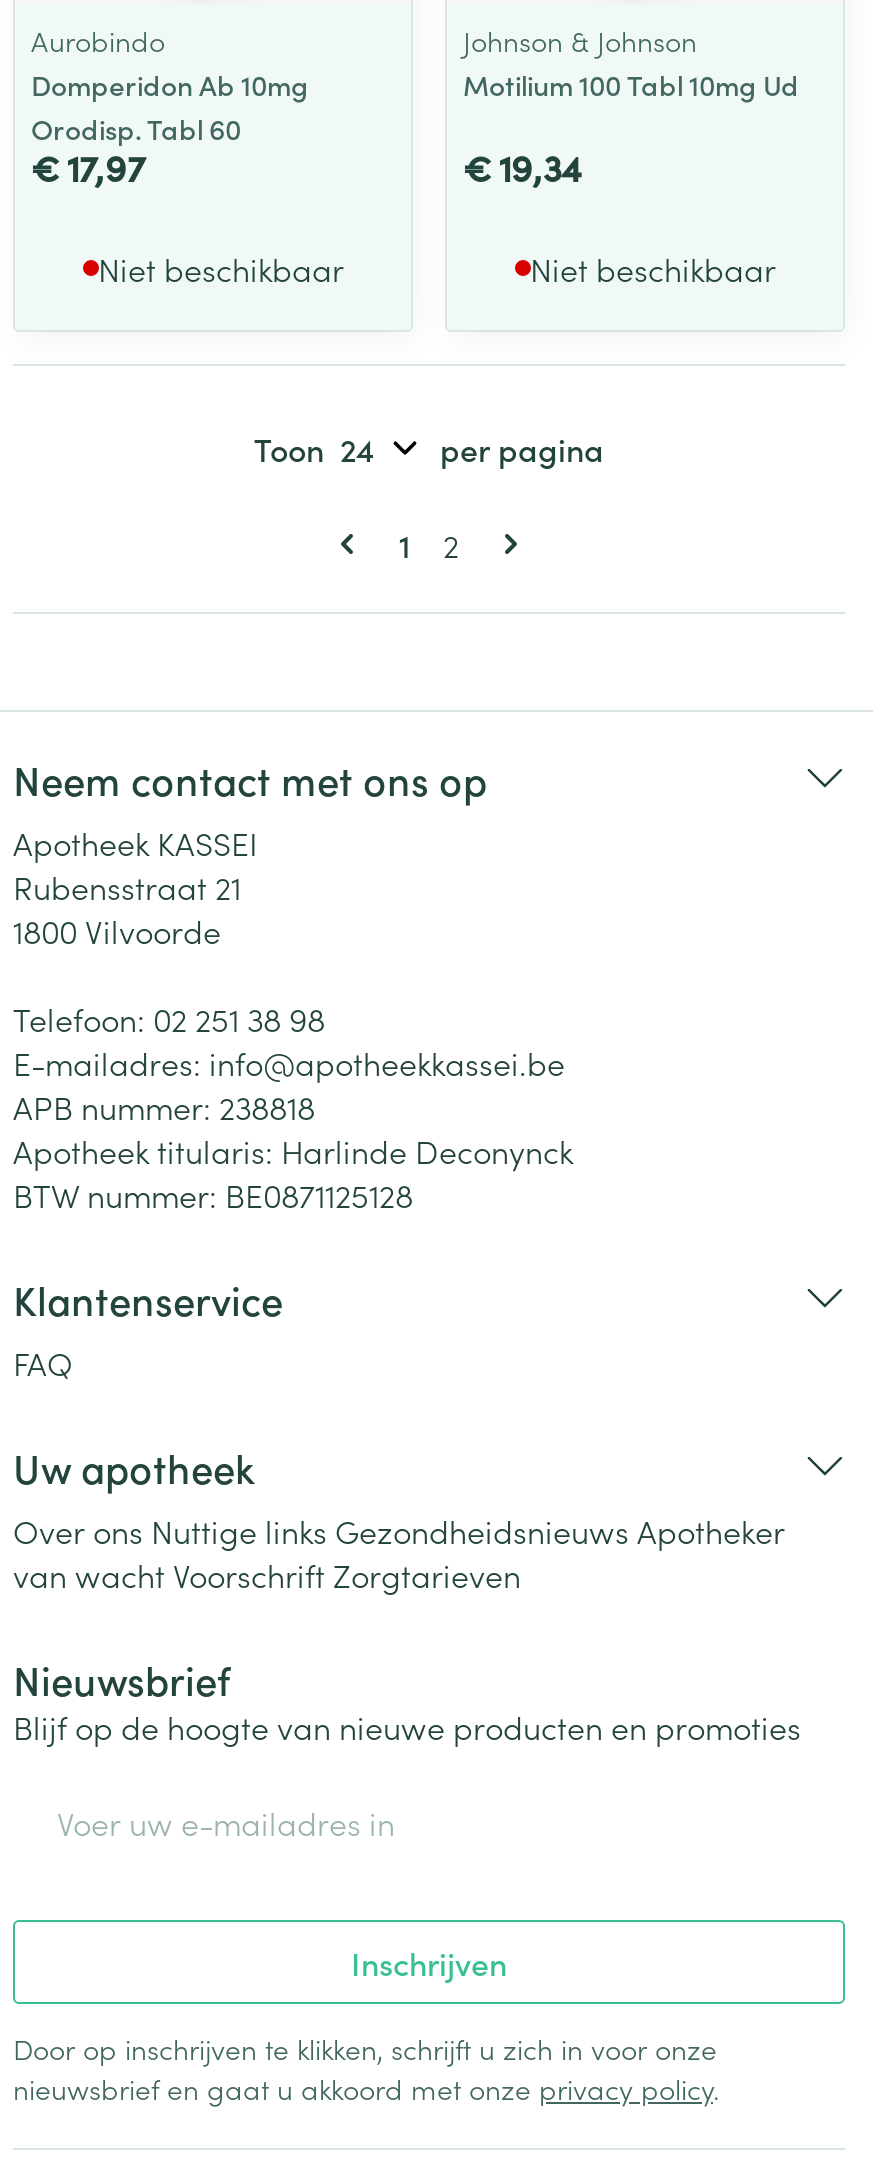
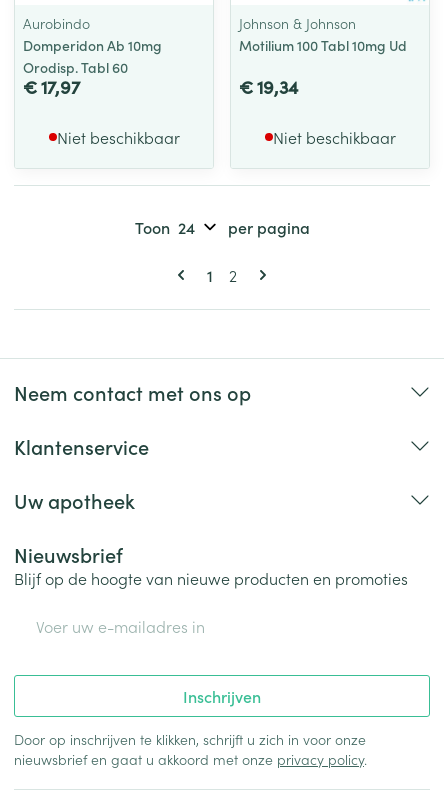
- Apotheek KASSEI
- Rubensstraat 21
- 1800 Vilvoorde
- Telefoon: 02 251 38 98
- E-mailadres: info@apotheekkassei.be
- APB nummer: 238818
- Apotheek titularis: Harlinde Deconynck
- BTW nummer: BE0871125128

- FAQ

- Over ons Nuttige links Gezondheidsnieuws Apotheker
- van wacht Voorschrift Zorgtarieven
